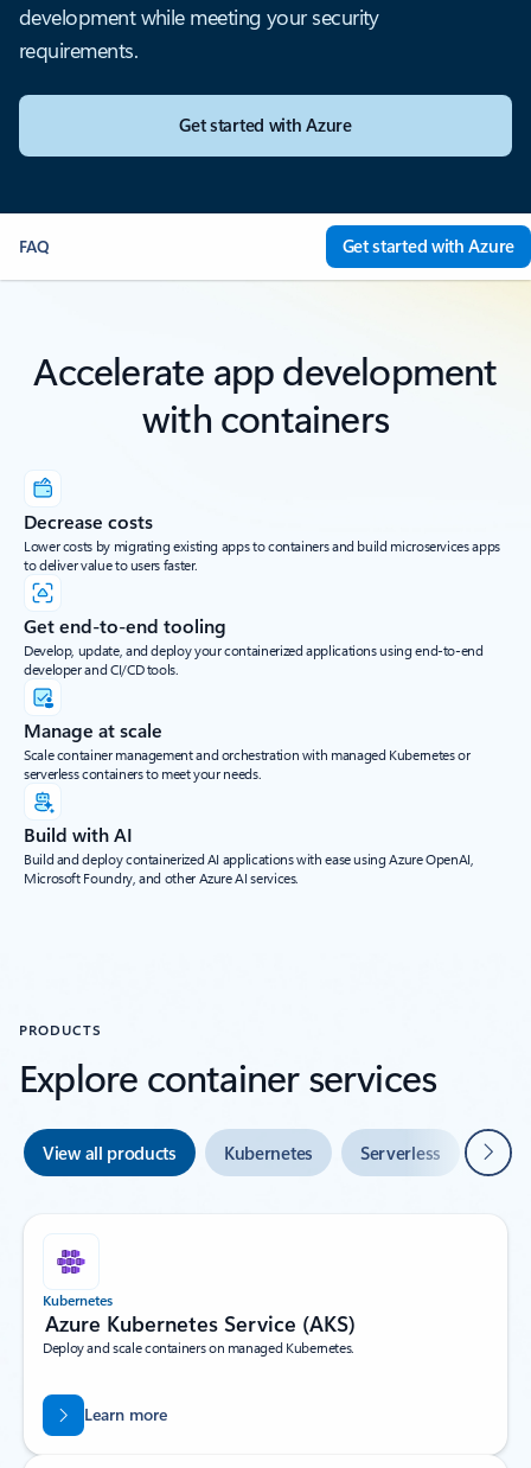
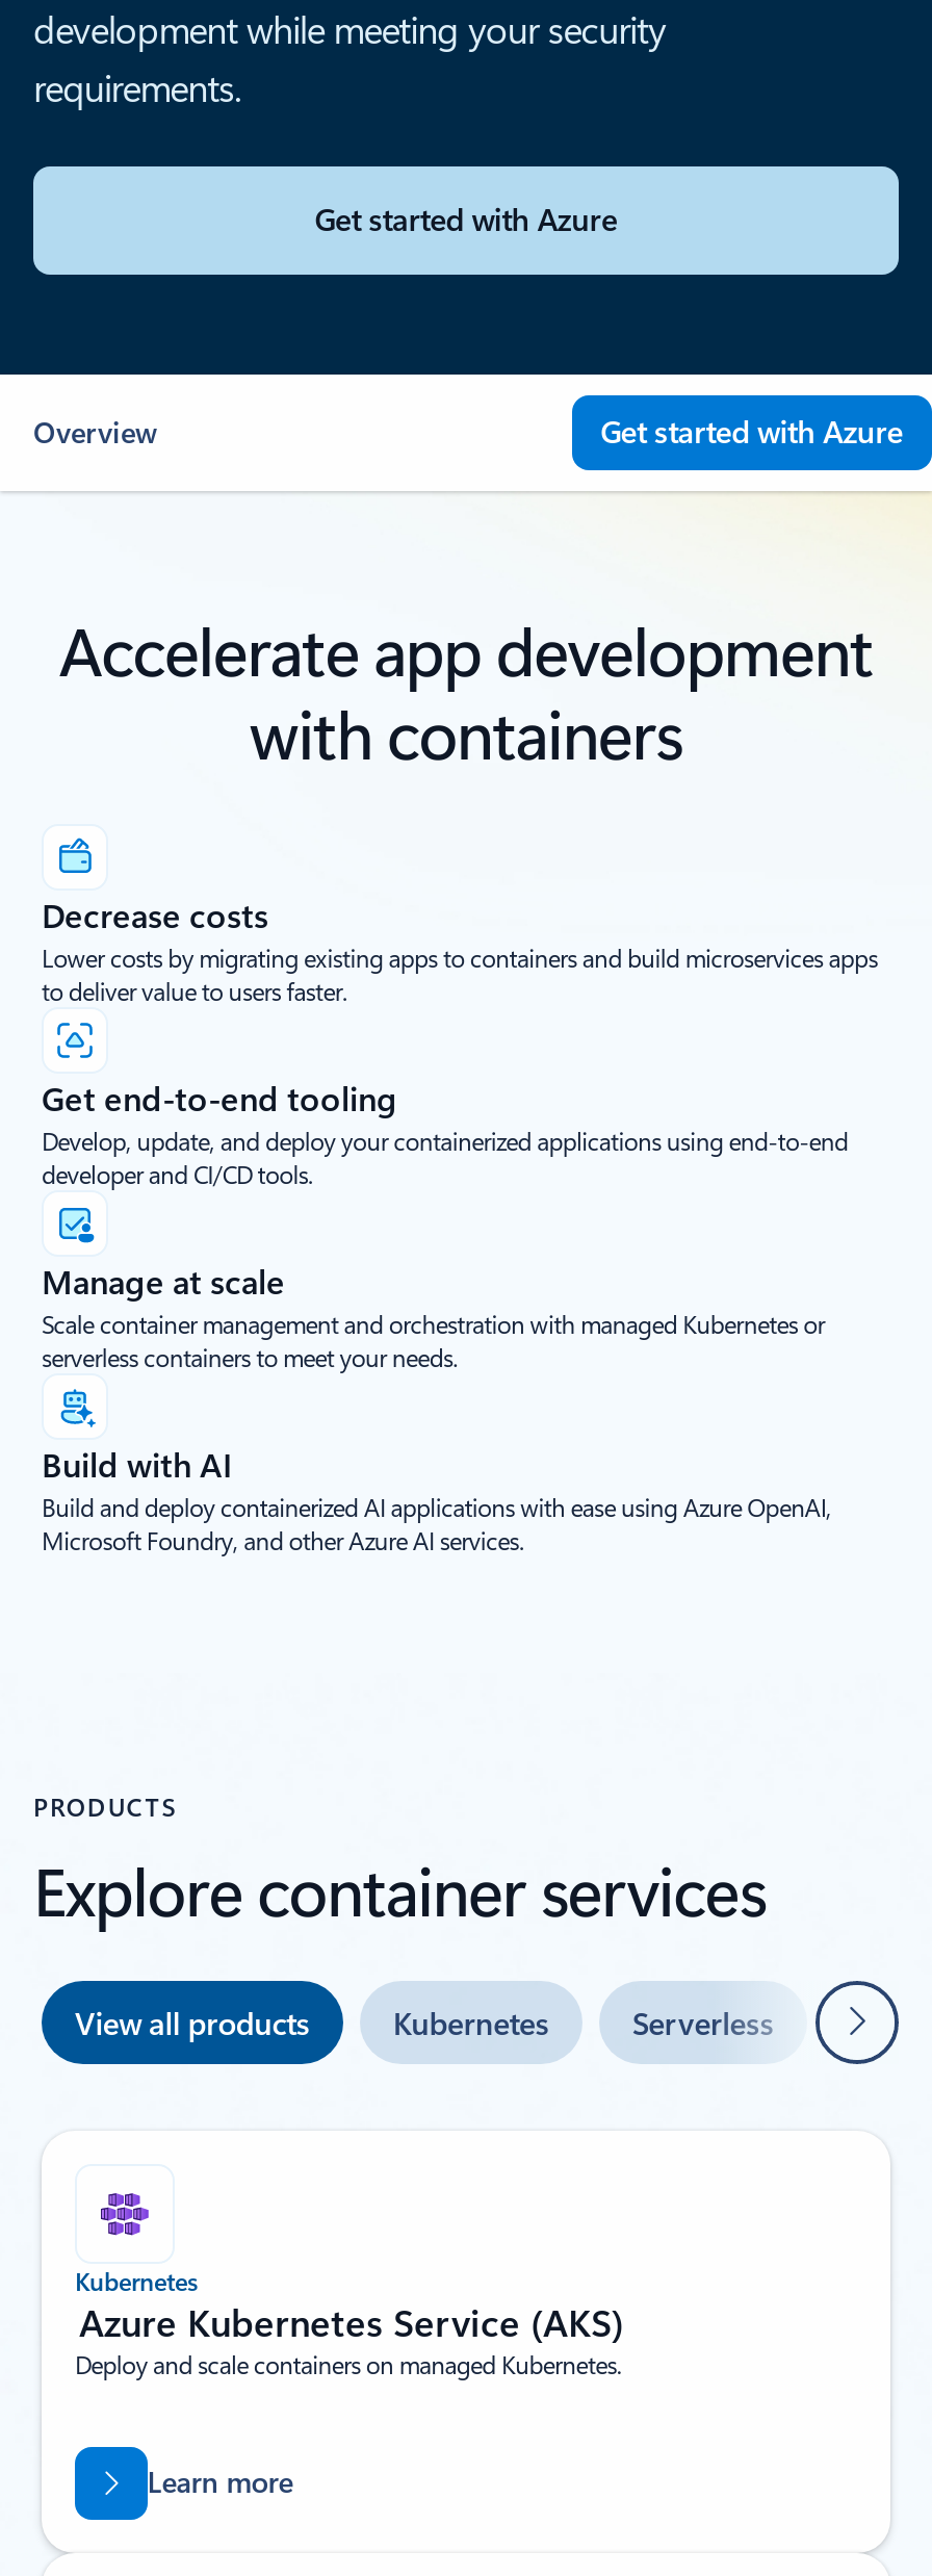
- FAQ
+ Overview
